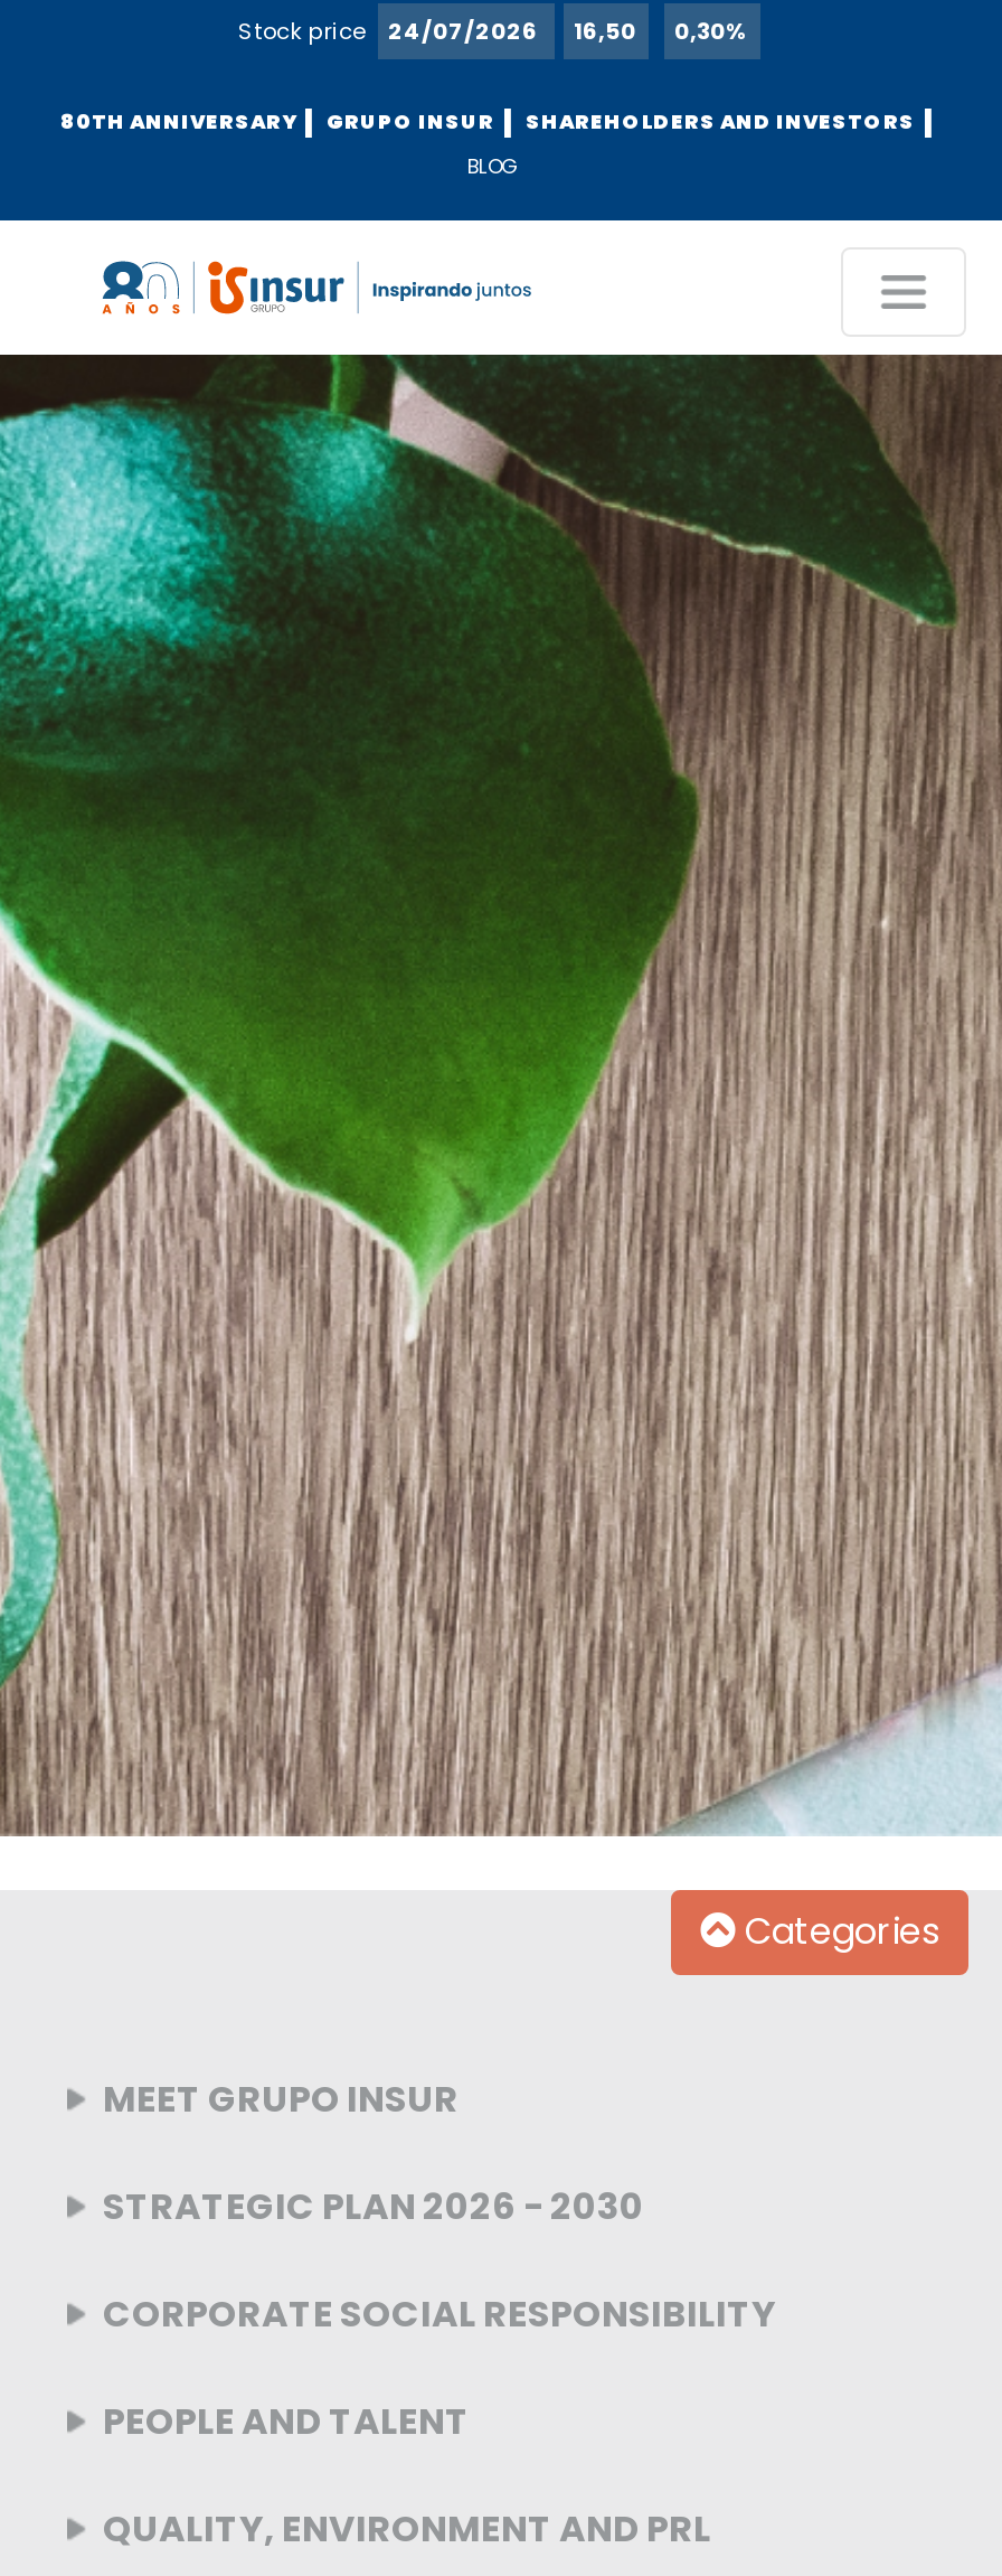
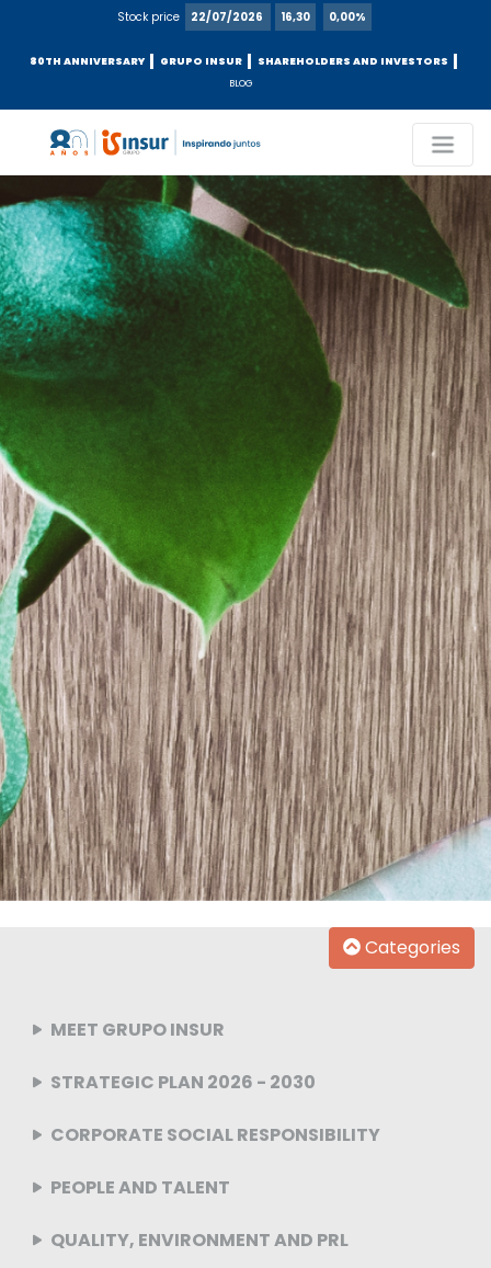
- Stock price 24/07/2026
+ Stock price 22/07/2026

- 16,50
+ 16,30

- 0,30%
+ 0,00%
